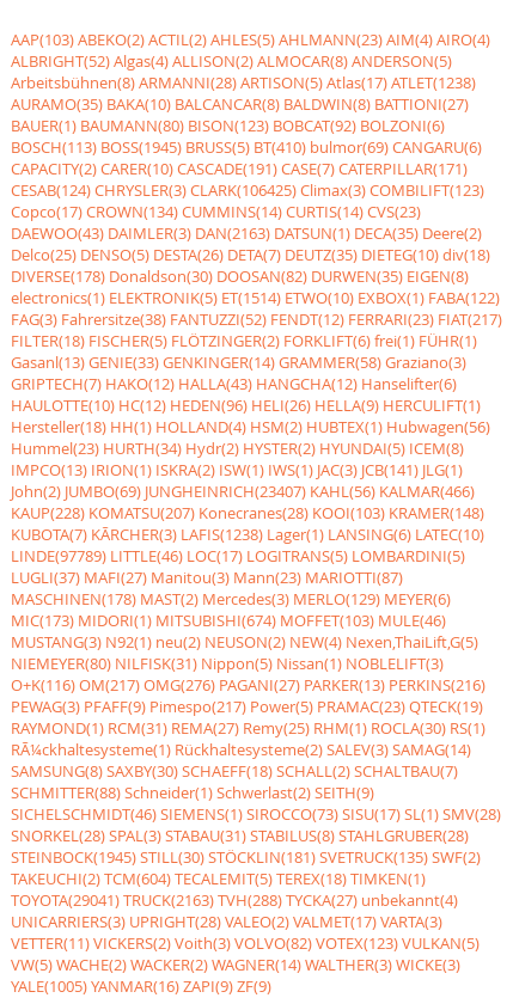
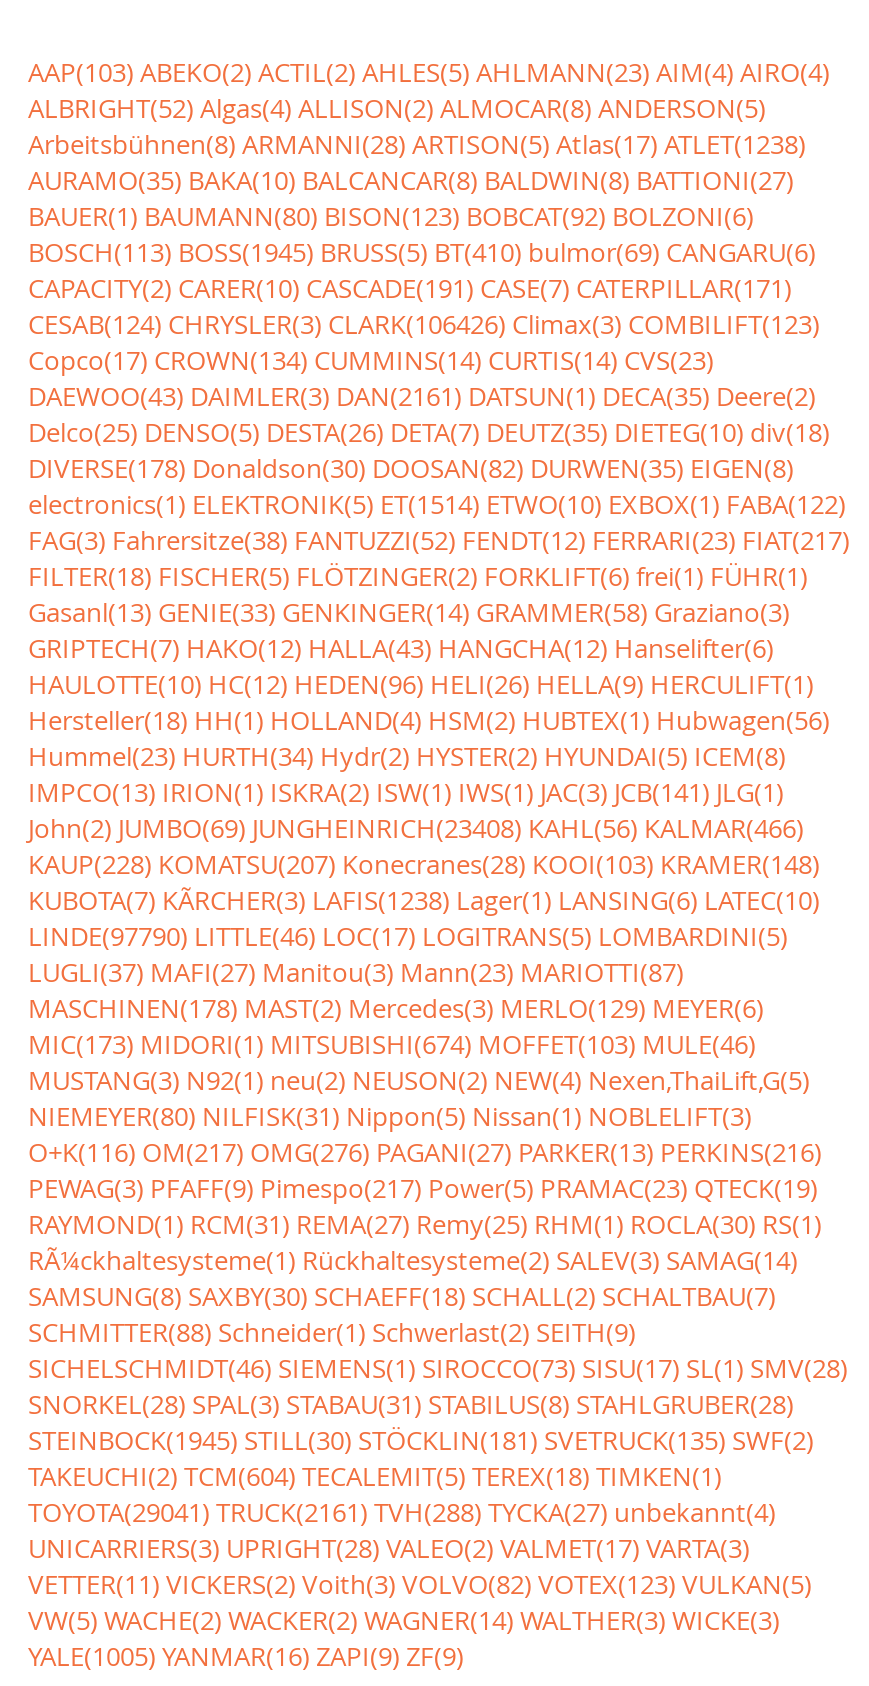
- CESAB(124) CHRYSLER(3) CLARK(106425) Climax(3) COMBILIFT(123)
+ CESAB(124) CHRYSLER(3) CLARK(106426) Climax(3) COMBILIFT(123)

- DAEWOO(43) DAIMLER(3) DAN(2163) DATSUN(1) DECA(35) Deere(2)
+ DAEWOO(43) DAIMLER(3) DAN(2161) DATSUN(1) DECA(35) Deere(2)

- John(2) JUMBO(69) JUNGHEINRICH(23407) KAHL(56) KALMAR(466)
+ John(2) JUMBO(69) JUNGHEINRICH(23408) KAHL(56) KALMAR(466)

- LINDE(97789) LITTLE(46) LOC(17) LOGITRANS(5) LOMBARDINI(5)
+ LINDE(97790) LITTLE(46) LOC(17) LOGITRANS(5) LOMBARDINI(5)

- TOYOTA(29041) TRUCK(2163) TVH(288) TYCKA(27) unbekannt(4)
+ TOYOTA(29041) TRUCK(2161) TVH(288) TYCKA(27) unbekannt(4)
